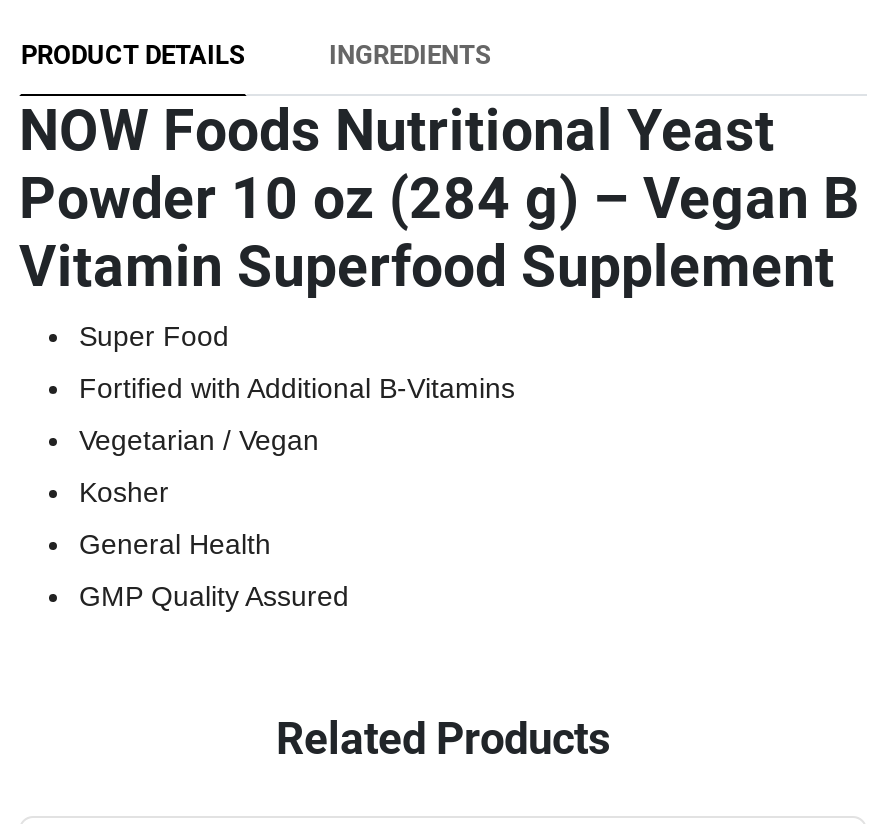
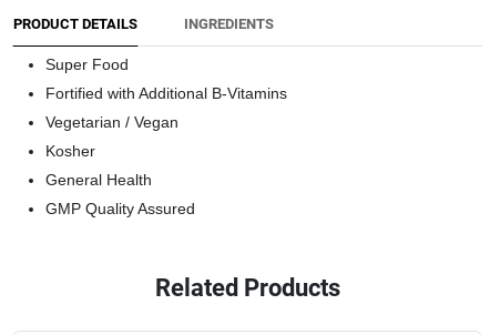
- NOW Foods Nutritional Yeast
- Powder 10 oz (284 g) – Vegan B
- Vitamin Superfood Supplement
